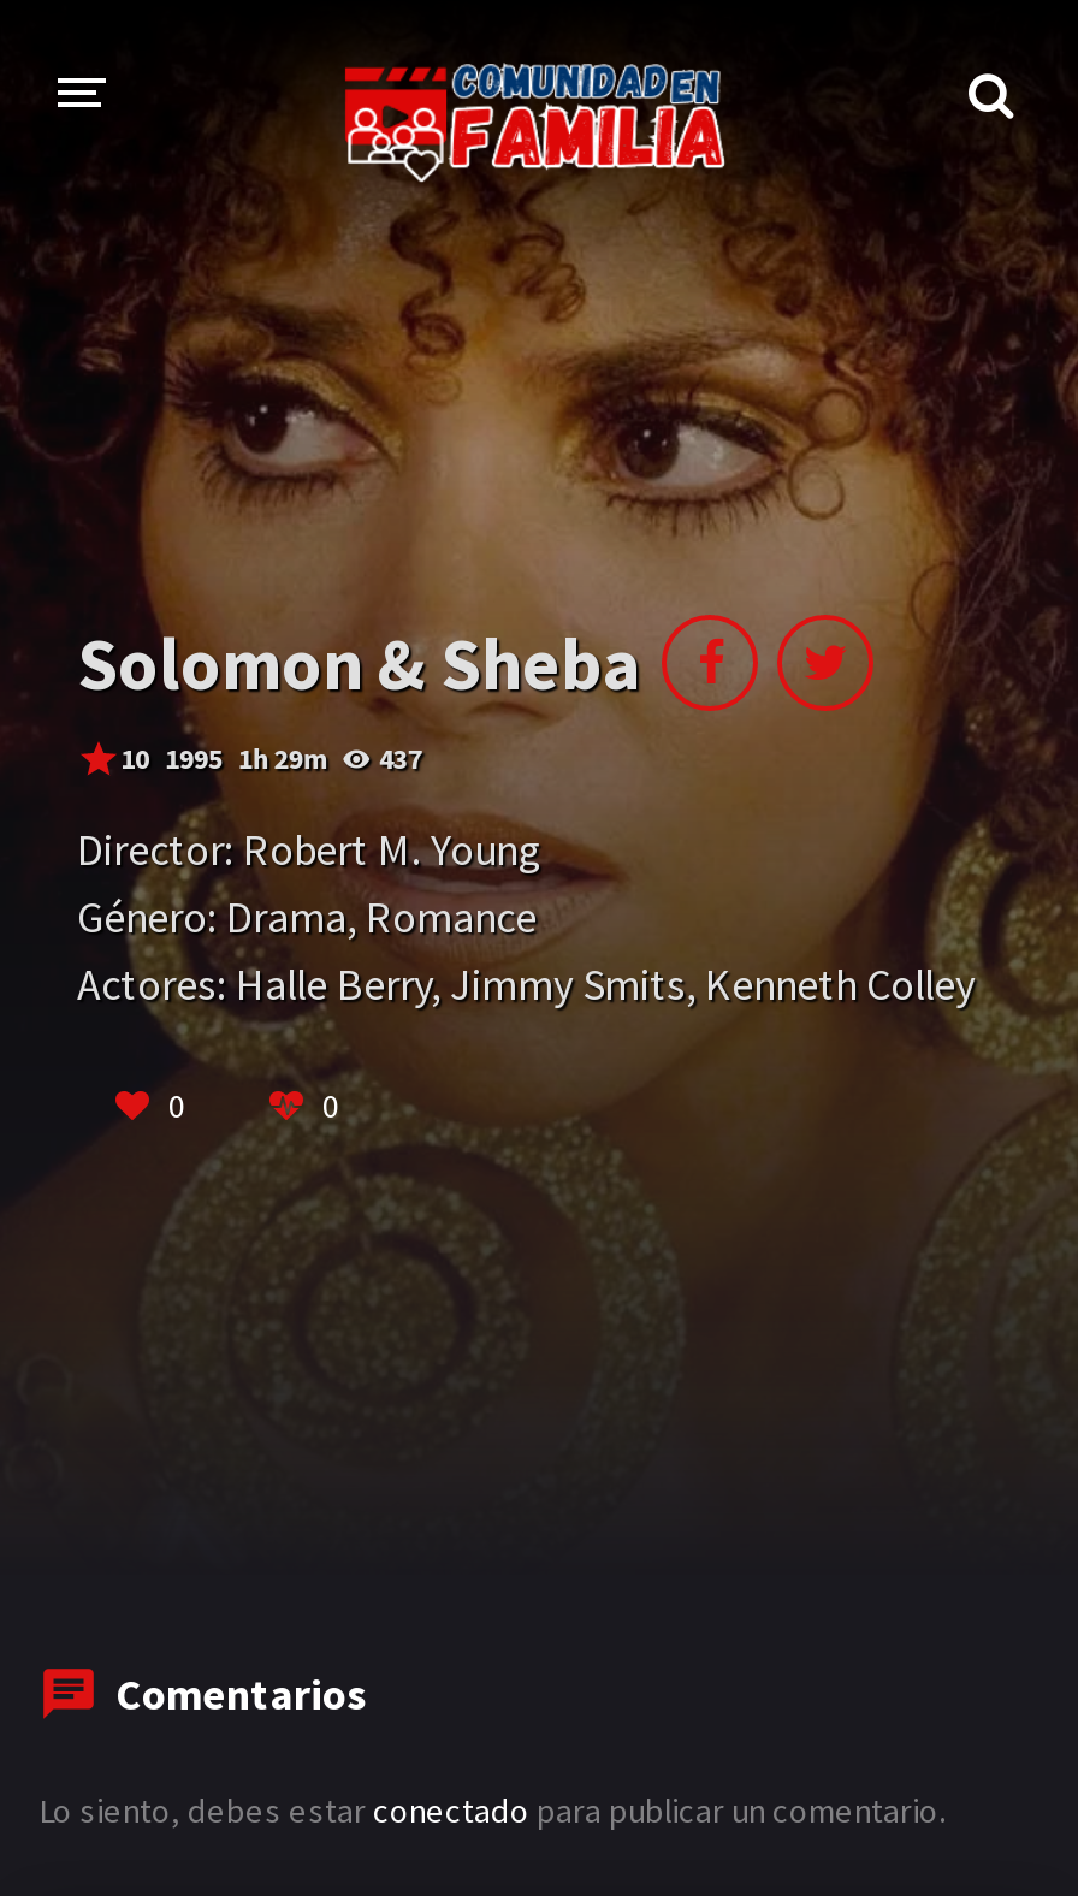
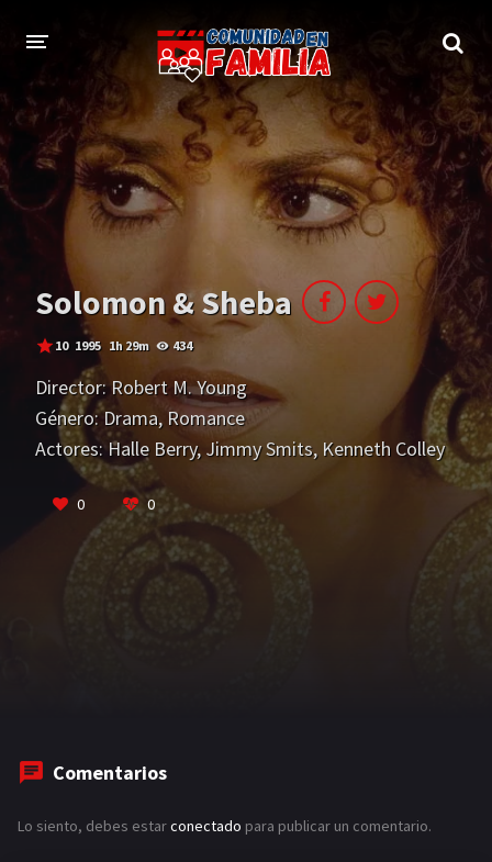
- 10 1995 1h 29m 437
+ 10 1995 1h 29m 434
